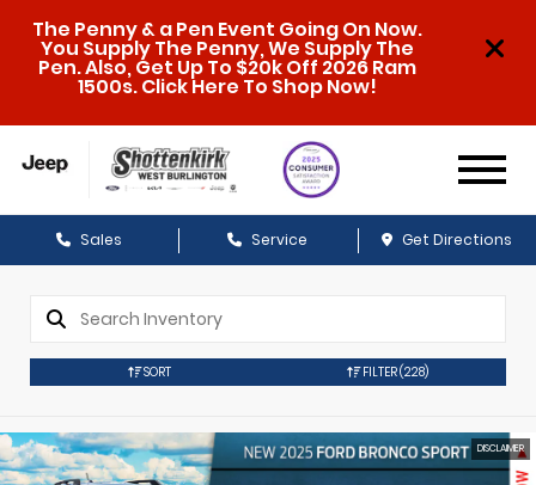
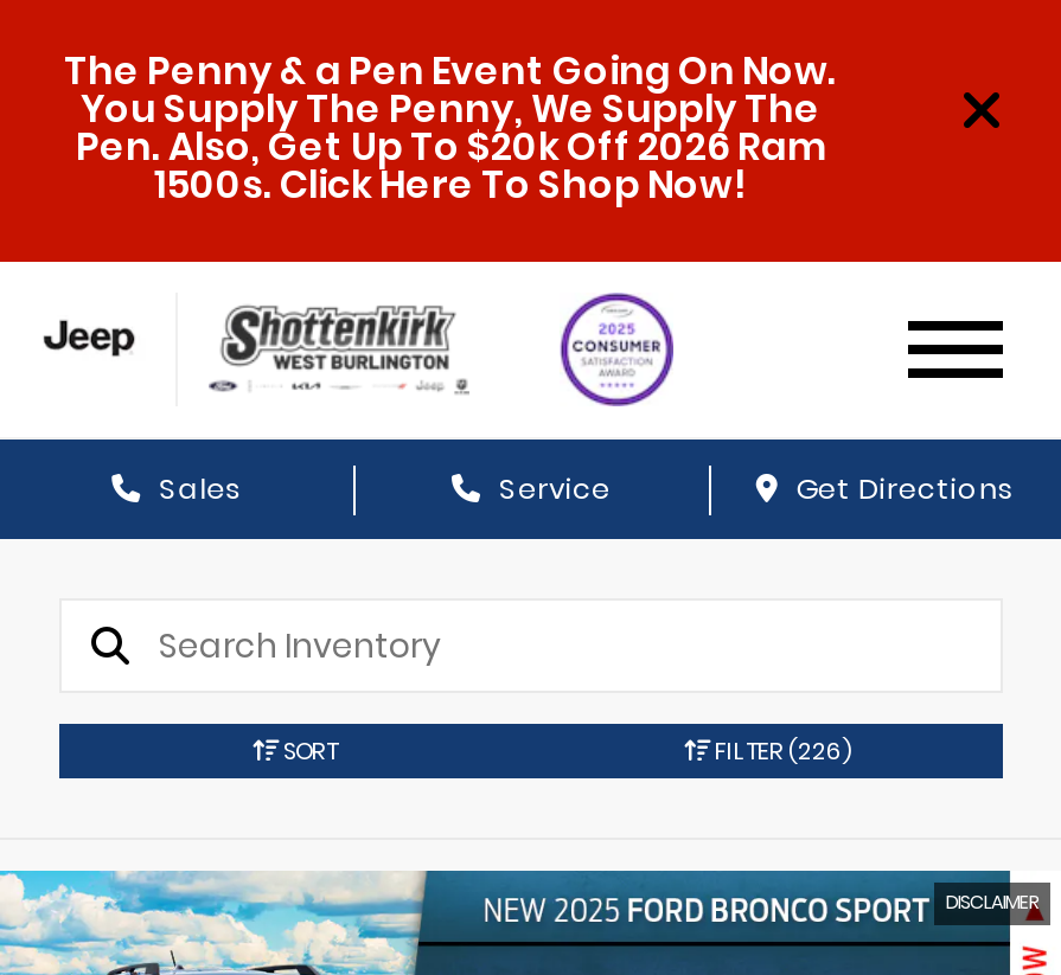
- FILTER (228)
+ FILTER (226)
